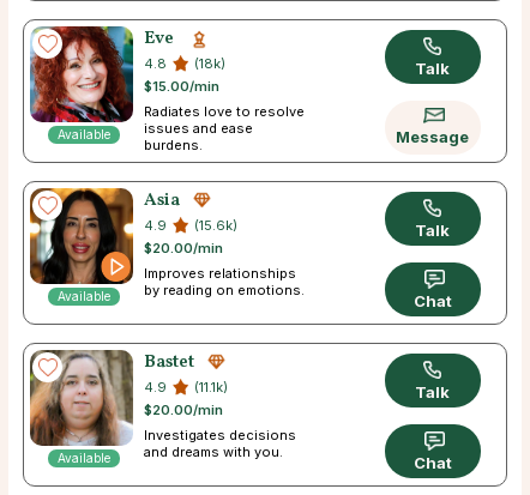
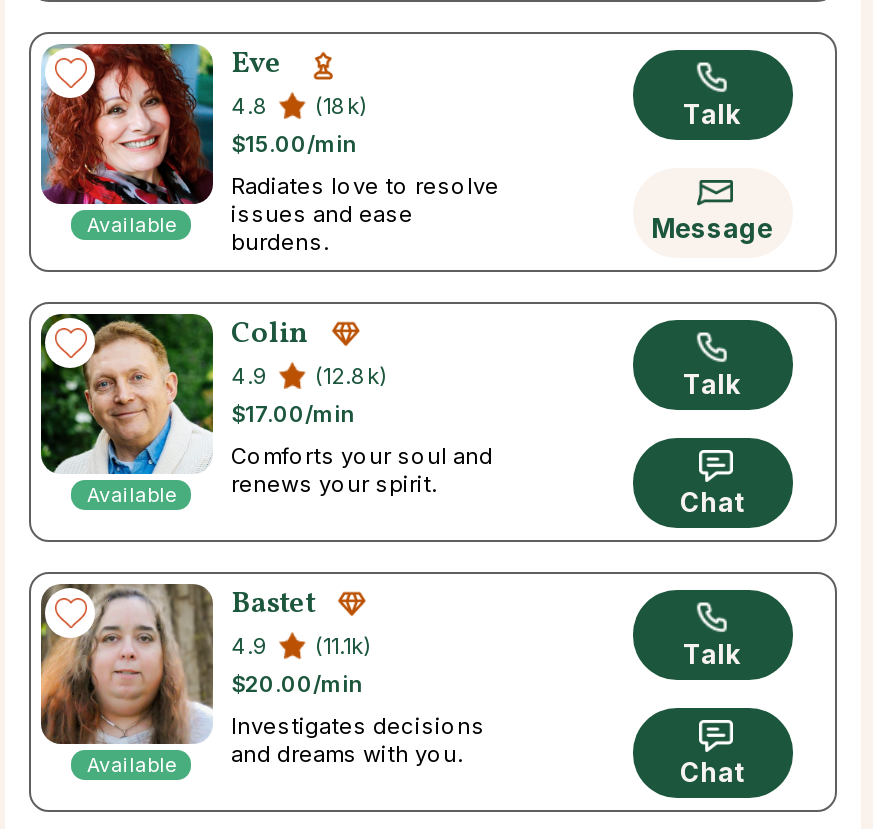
- [image]
- Asia
+ [image]
+ Colin

- (15.6k)
- $20.00/min
+ (12.8k)
+ $17.00/min

- Improves relationships
- by reading on emotions.
+ Comforts your soul and
+ renews your spirit.
